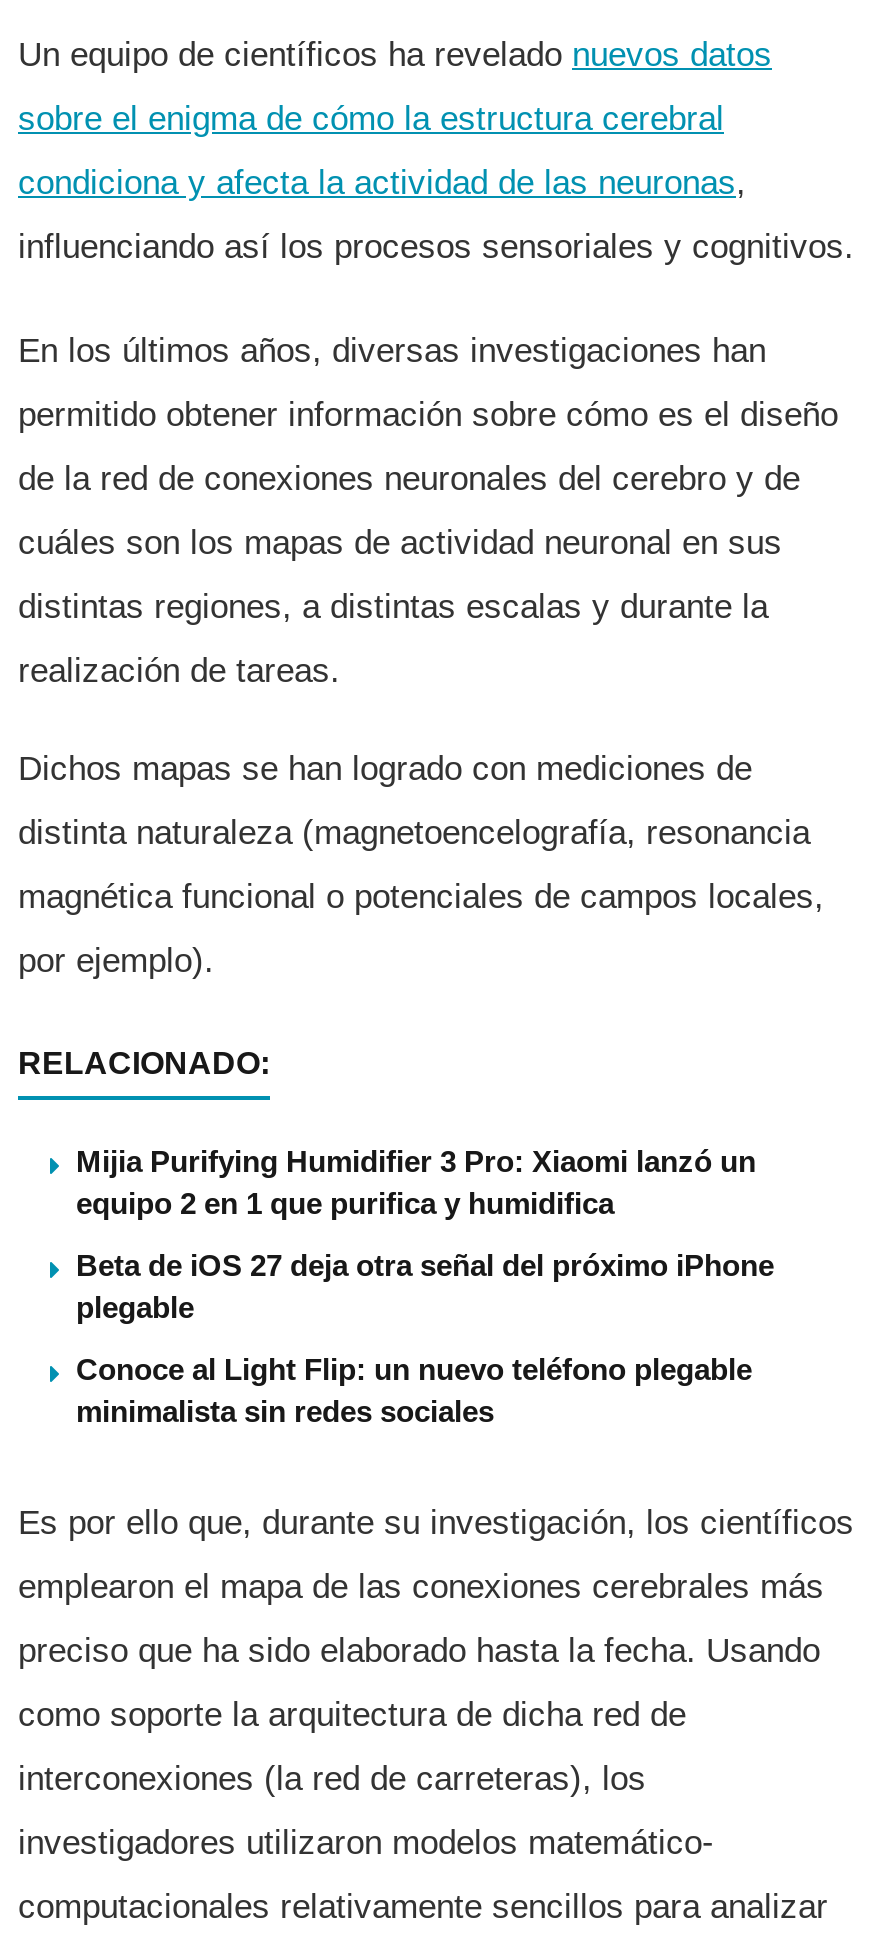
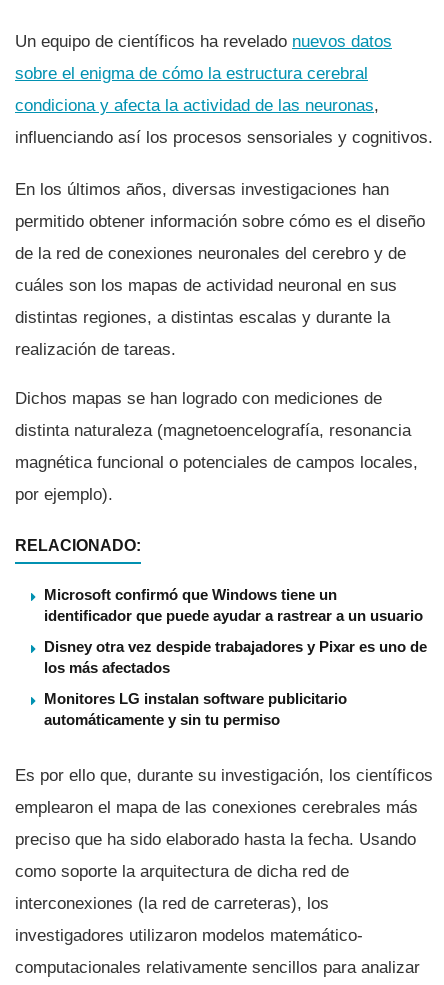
- Mijia Purifying Humidifier 3 Pro: Xiaomi lanzó un
- equipo 2 en 1 que purifica y humidifica
+ Microsoft confirmó que Windows tiene un
+ identificador que puede ayudar a rastrear a un usuario

- Beta de iOS 27 deja otra señal del próximo iPhone
- plegable
+ Disney otra vez despide trabajadores y Pixar es uno de
+ los más afectados

- Conoce al Light Flip: un nuevo teléfono plegable
- minimalista sin redes sociales
+ Monitores LG instalan software publicitario
+ automáticamente y sin tu permiso
